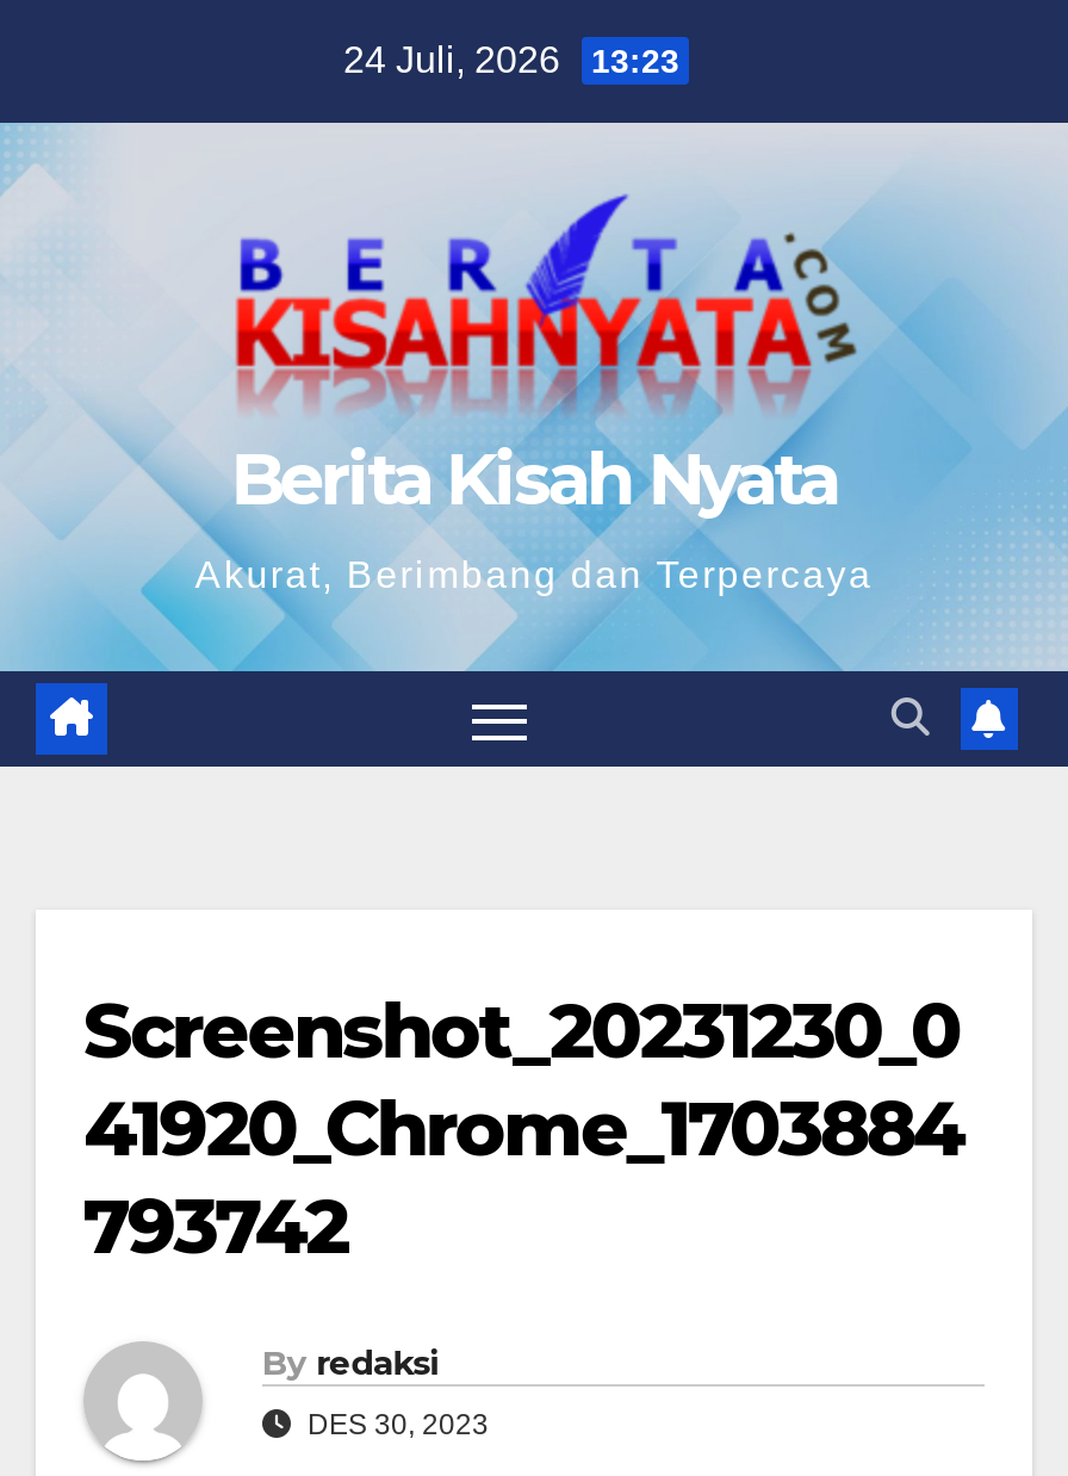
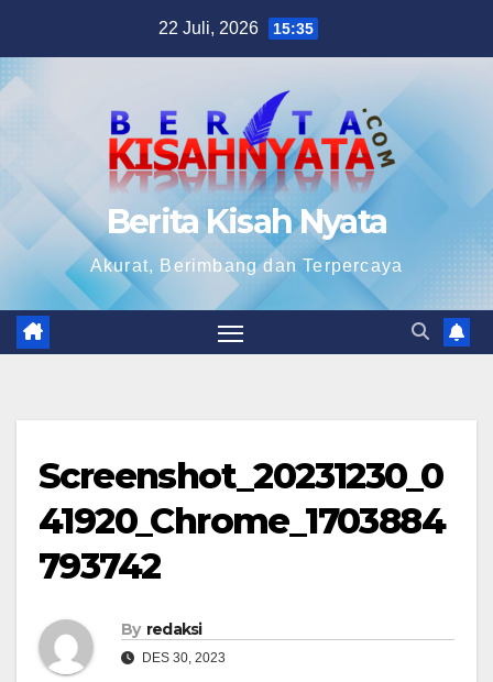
- 24 Juli, 2026 13:23
+ 22 Juli, 2026 15:35
